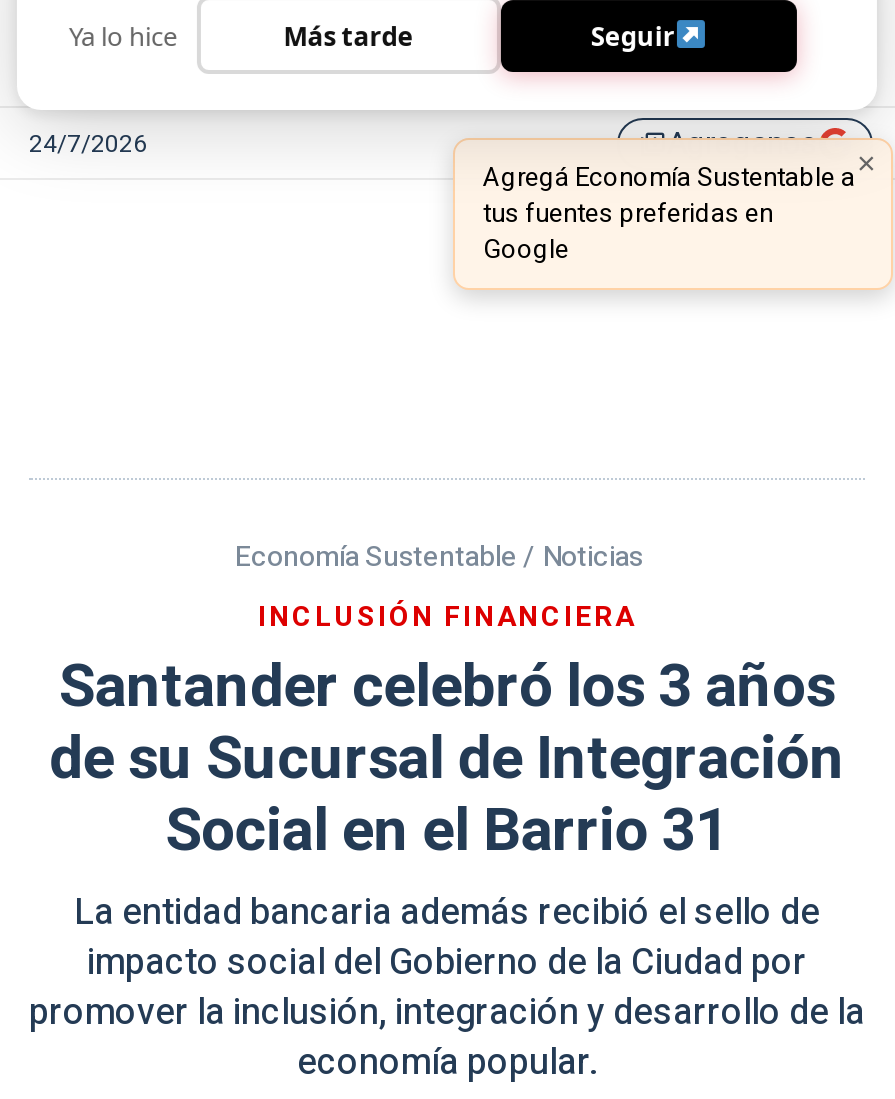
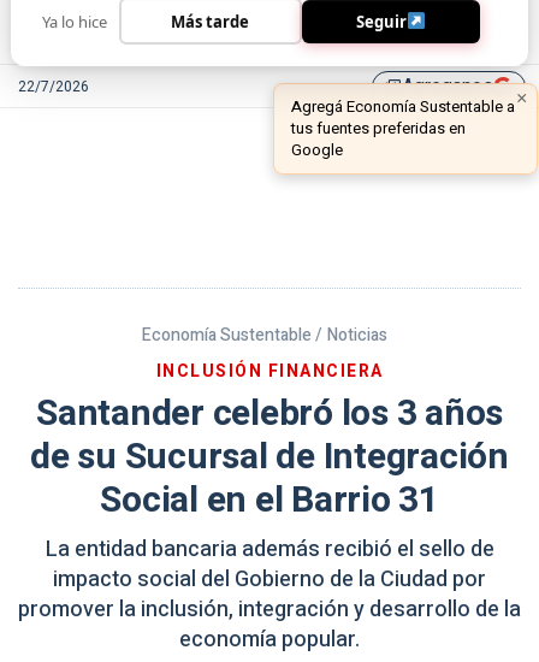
- 24/7/2026
+ 22/7/2026
